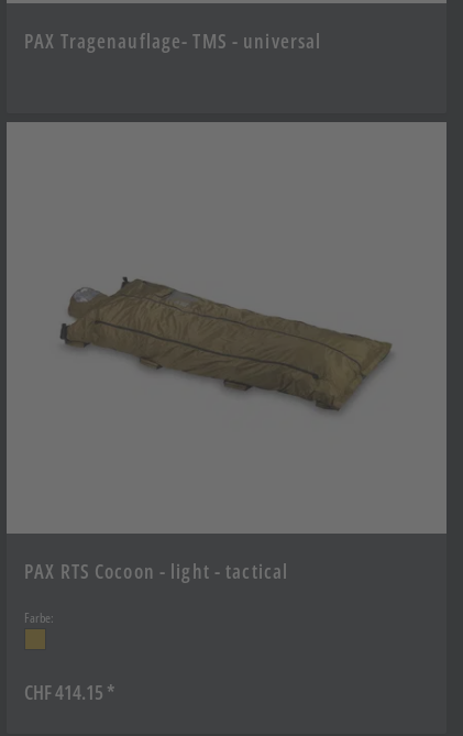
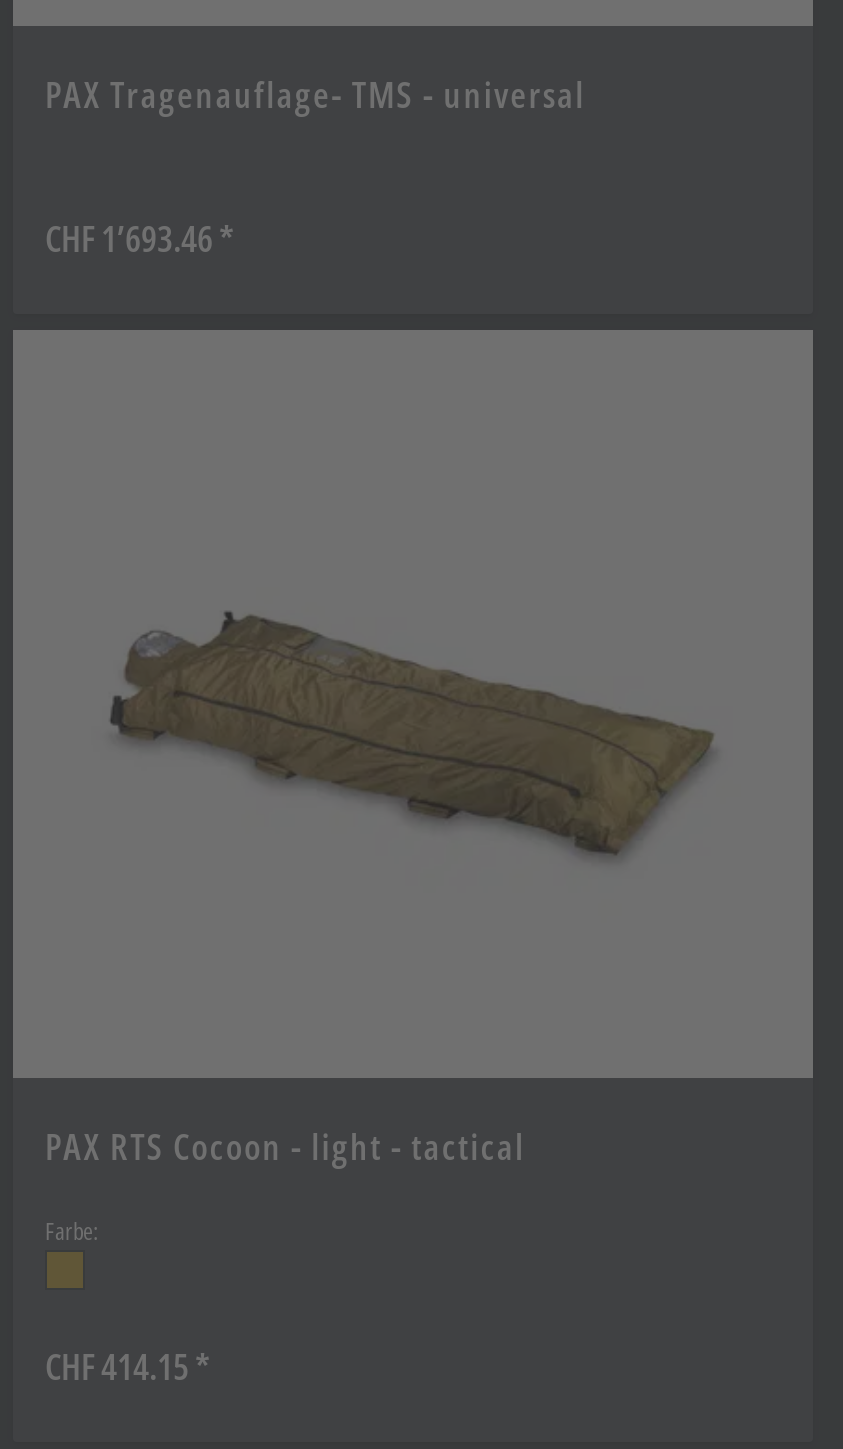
+ CHF 1’693.46
